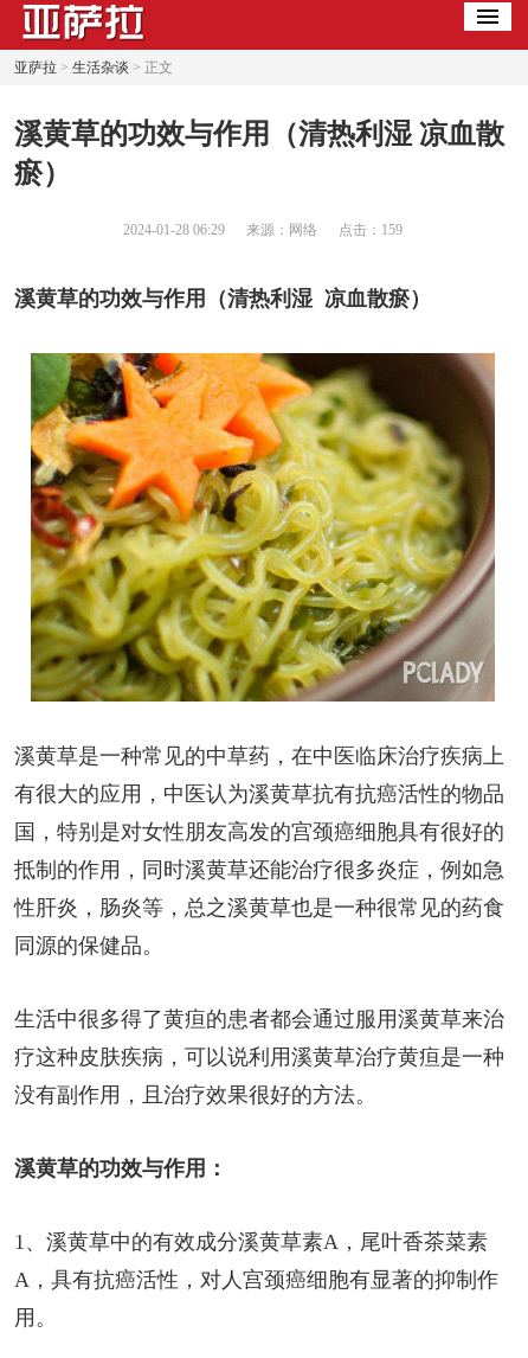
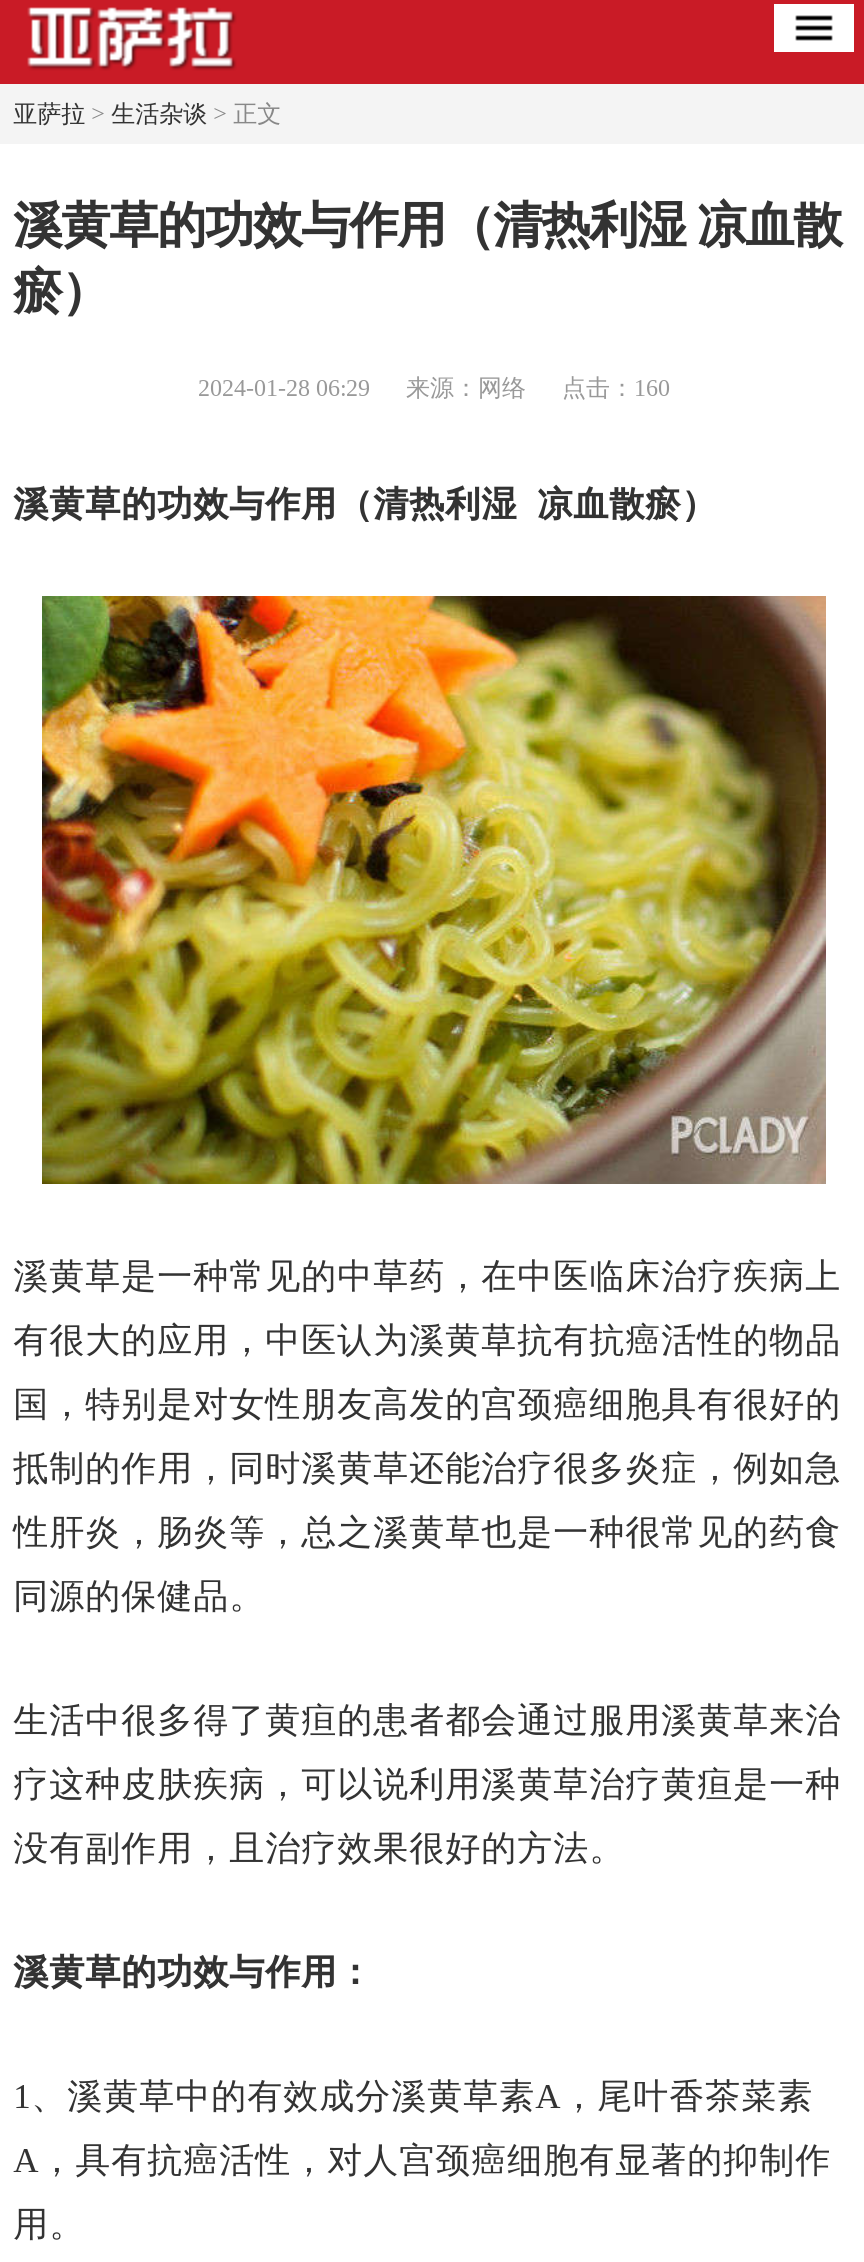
- 2024-01-28 06:29 来源：网络 点击：159
+ 2024-01-28 06:29 来源：网络 点击：160
